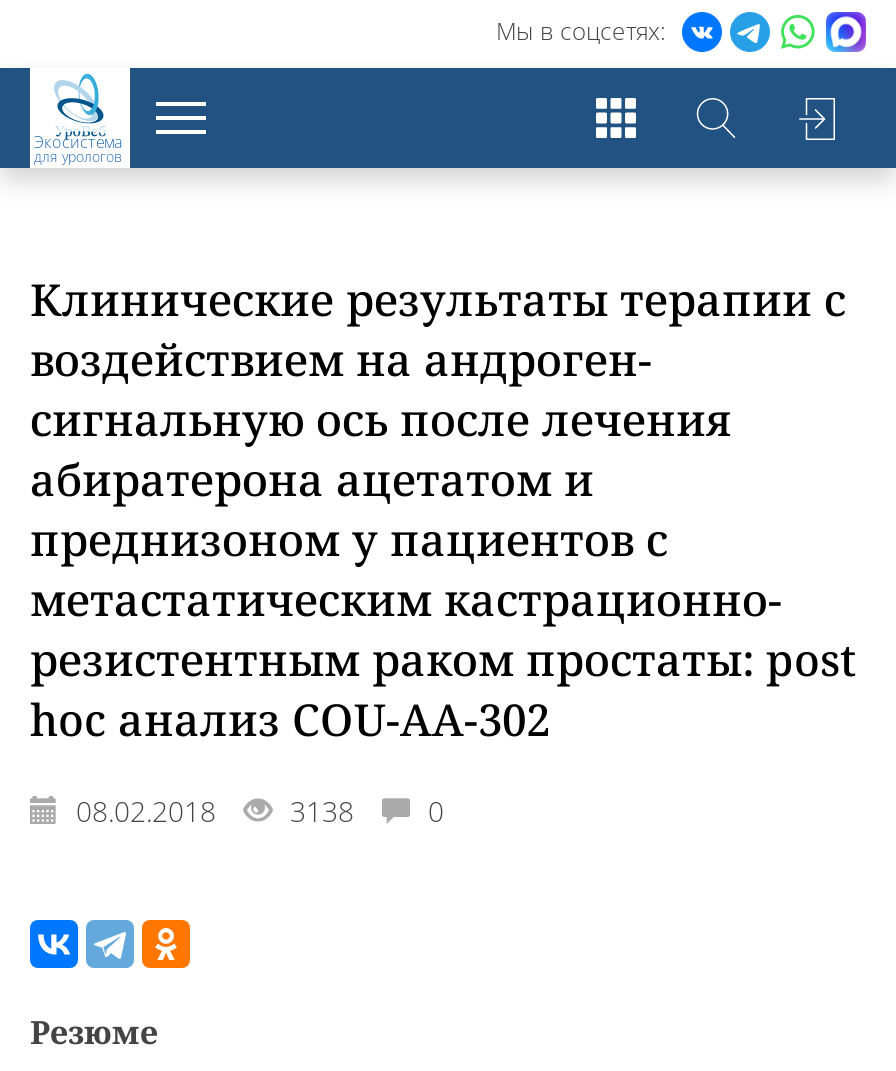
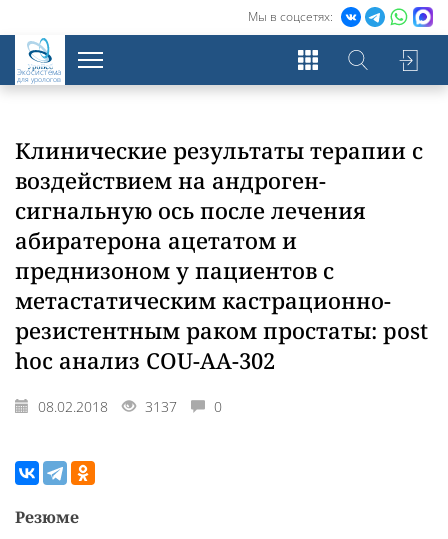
- 08.02.2018 3138 0
+ 08.02.2018 3137 0
